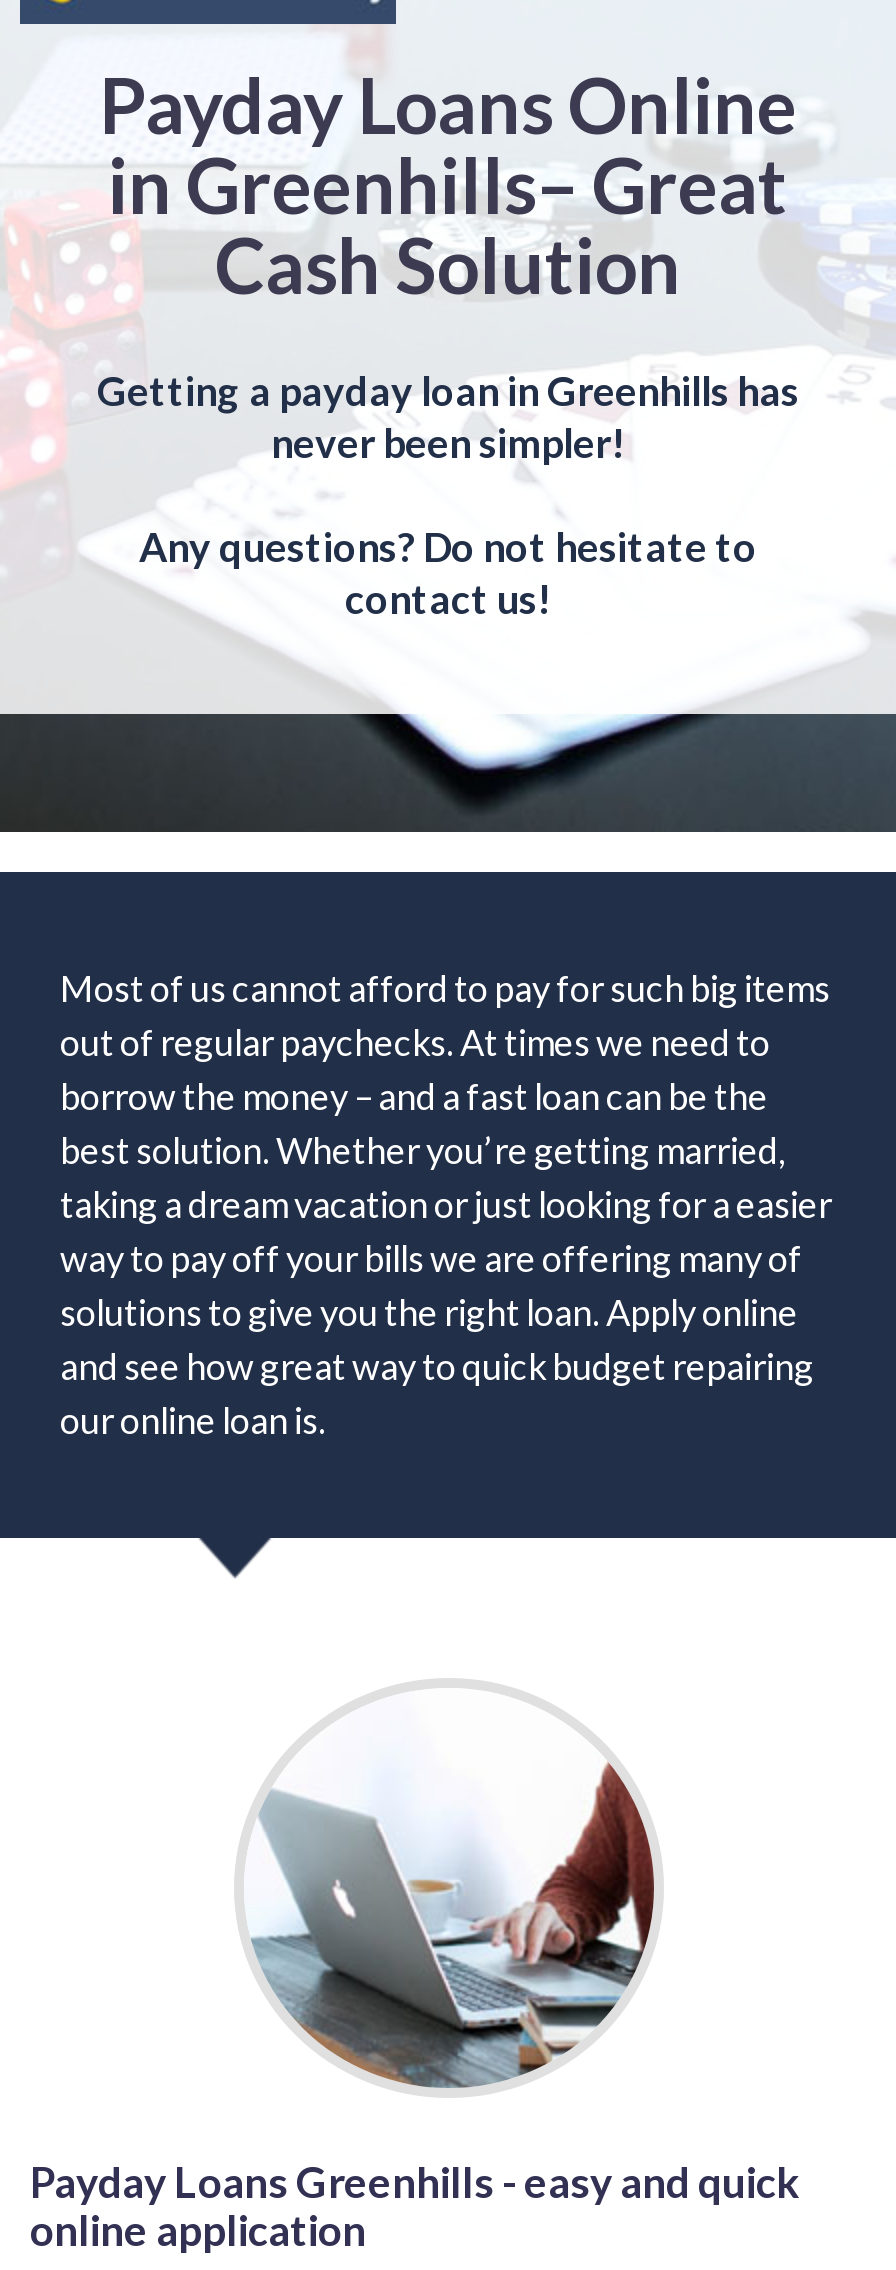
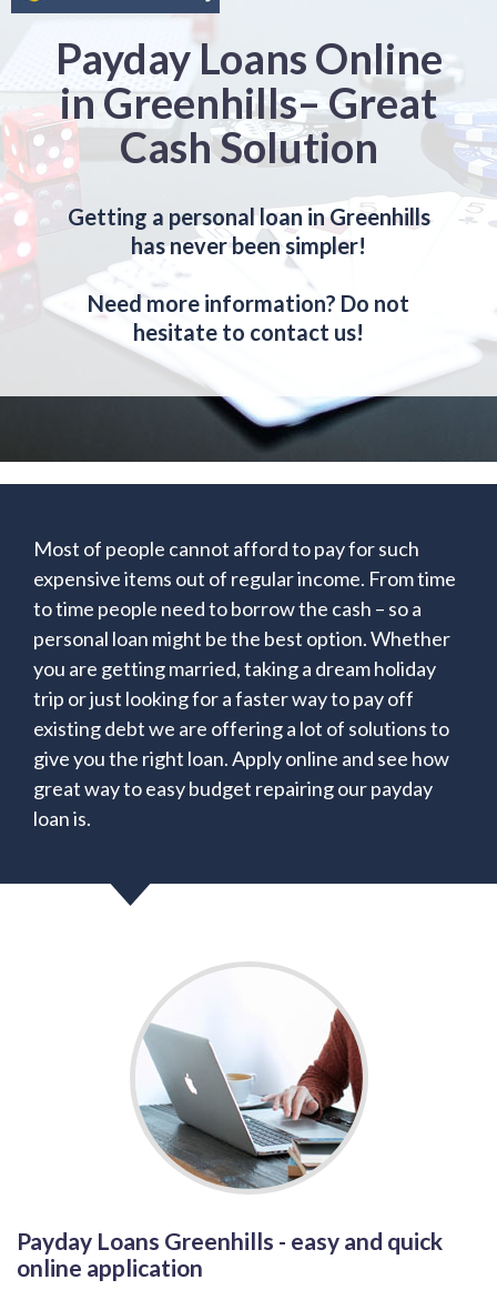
- Getting a payday loan in Greenhills has
- never been simpler!
+ Getting a personal loan in Greenhills
+ has never been simpler!

- Any questions? Do not hesitate to
- contact us!
+ Need more information? Do not
+ hesitate to contact us!

- Most of us cannot afford to pay for such big items
- out of regular paychecks. At times we need to
- borrow the money – and a fast loan can be the
- best solution. Whether you’re getting married,
- taking a dream vacation or just looking for a easier
- way to pay off your bills we are offering many of
- solutions to give you the right loan. Apply online
- and see how great way to quick budget repairing
- our online loan is.
+ Most of people cannot afford to pay for such
+ expensive items out of regular income. From time
+ to time people need to borrow the cash – so a
+ personal loan might be the best option. Whether
+ you are getting married, taking a dream holiday
+ trip or just looking for a faster way to pay off
+ existing debt we are offering a lot of solutions to
+ give you the right loan. Apply online and see how
+ great way to easy budget repairing our payday
+ loan is.
